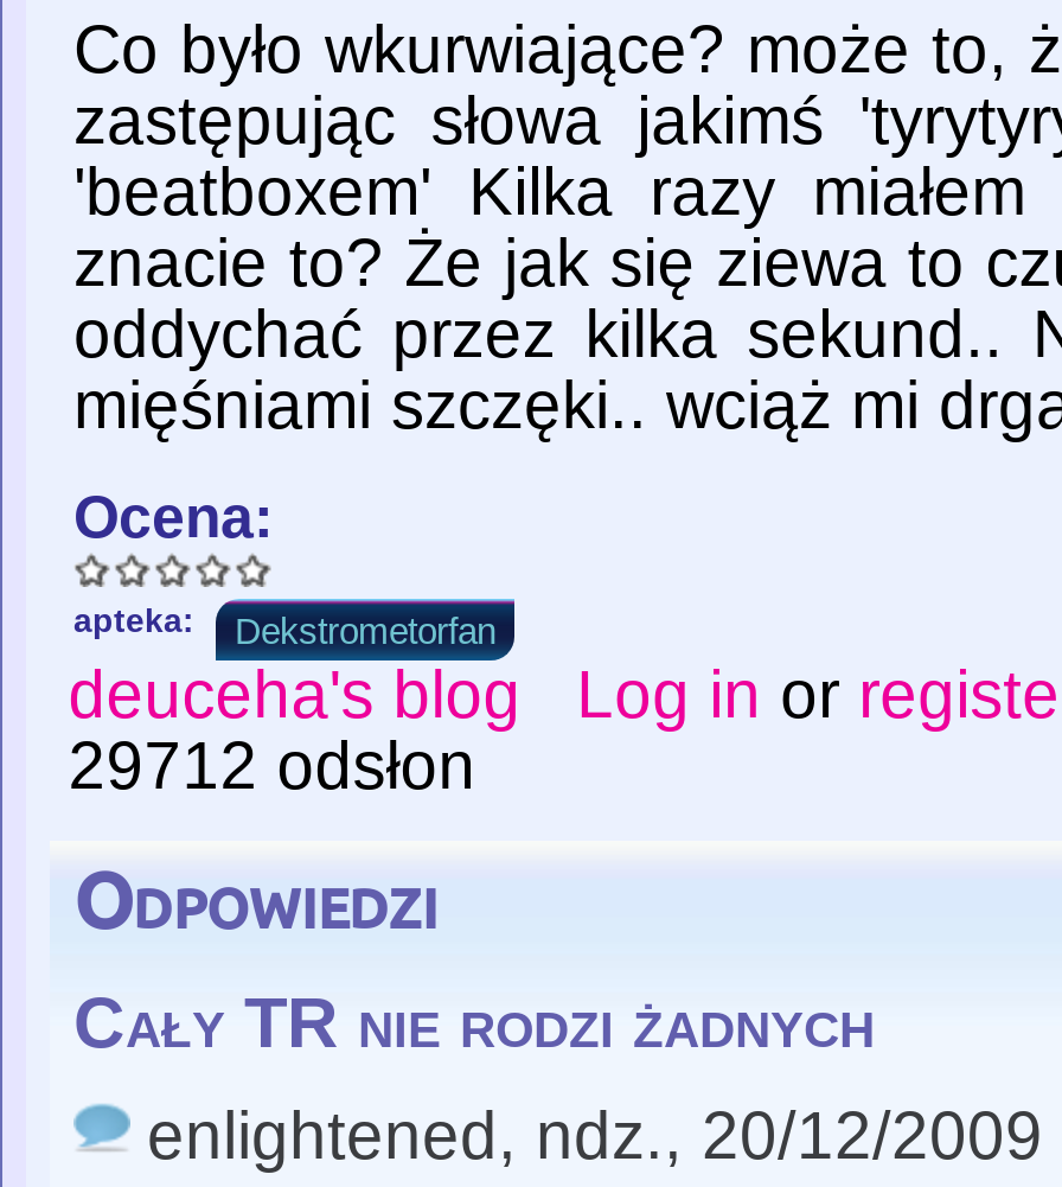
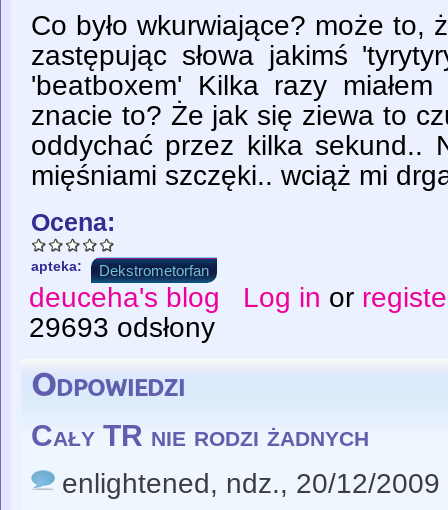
- 29712 odsłon
+ 29693 odsłony
